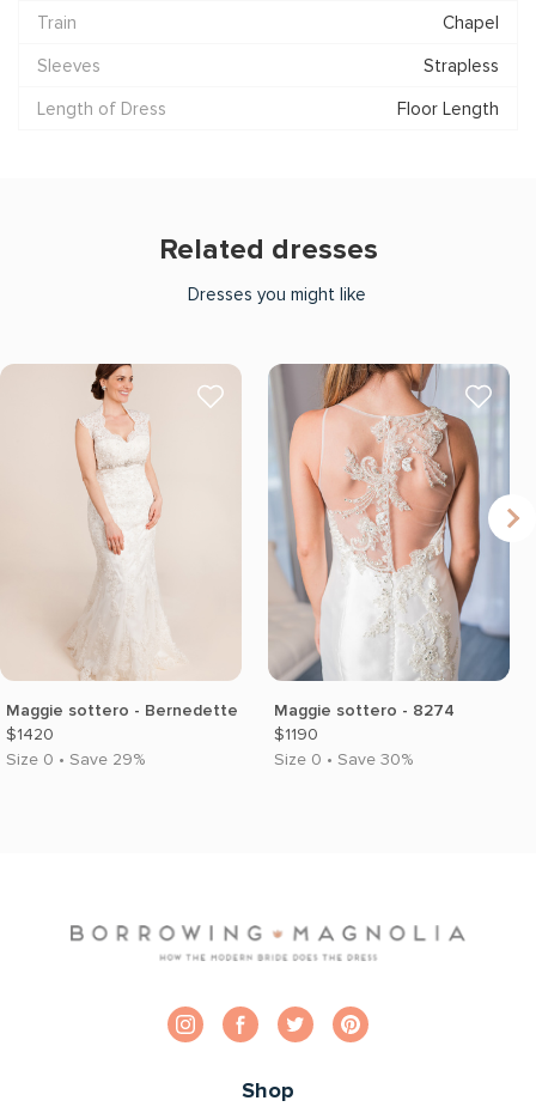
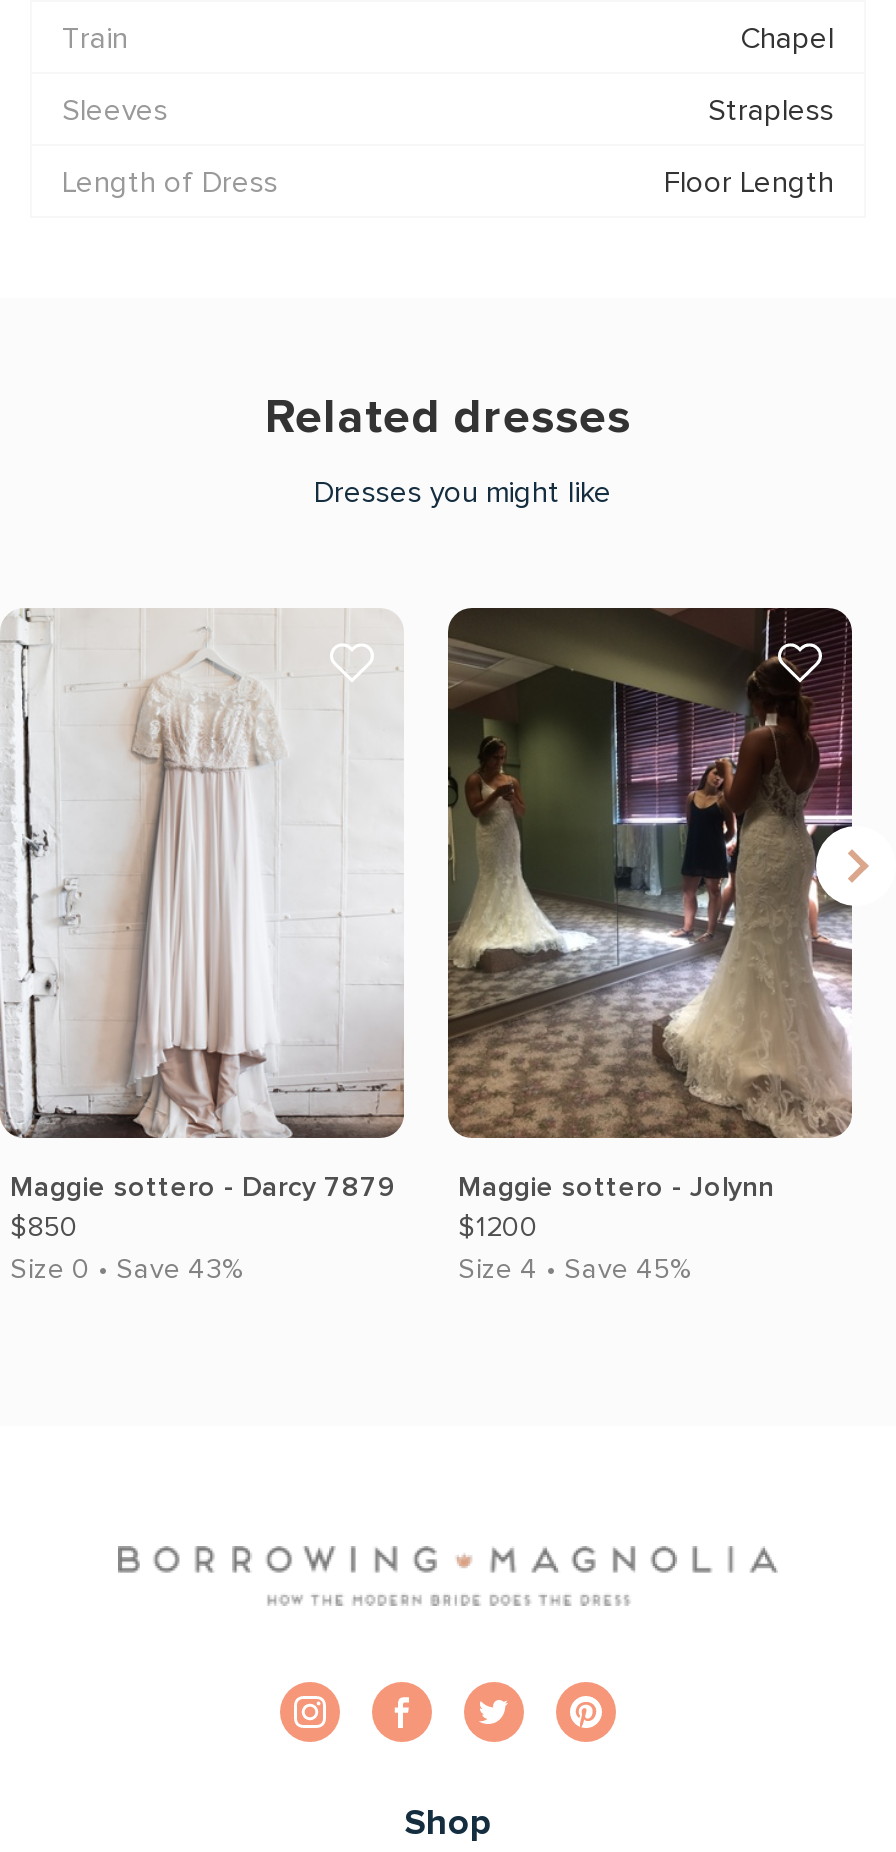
- [image]
- Maggie sottero - Bernedette
- $1420
- Size 0 • Save 29%
+ [image]
+ Maggie sottero - Darcy 7879
+ $850
+ Size 0 • Save 43%

- [image]
- Maggie sottero - 8274
- $1190
- Size 0 • Save 30%
+ [image]
+ Maggie sottero - Jolynn
+ $1200
+ Size 4 • Save 45%
